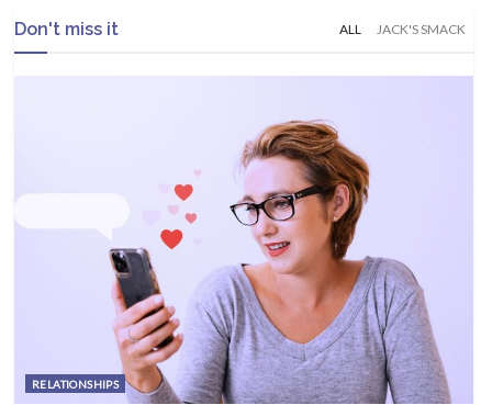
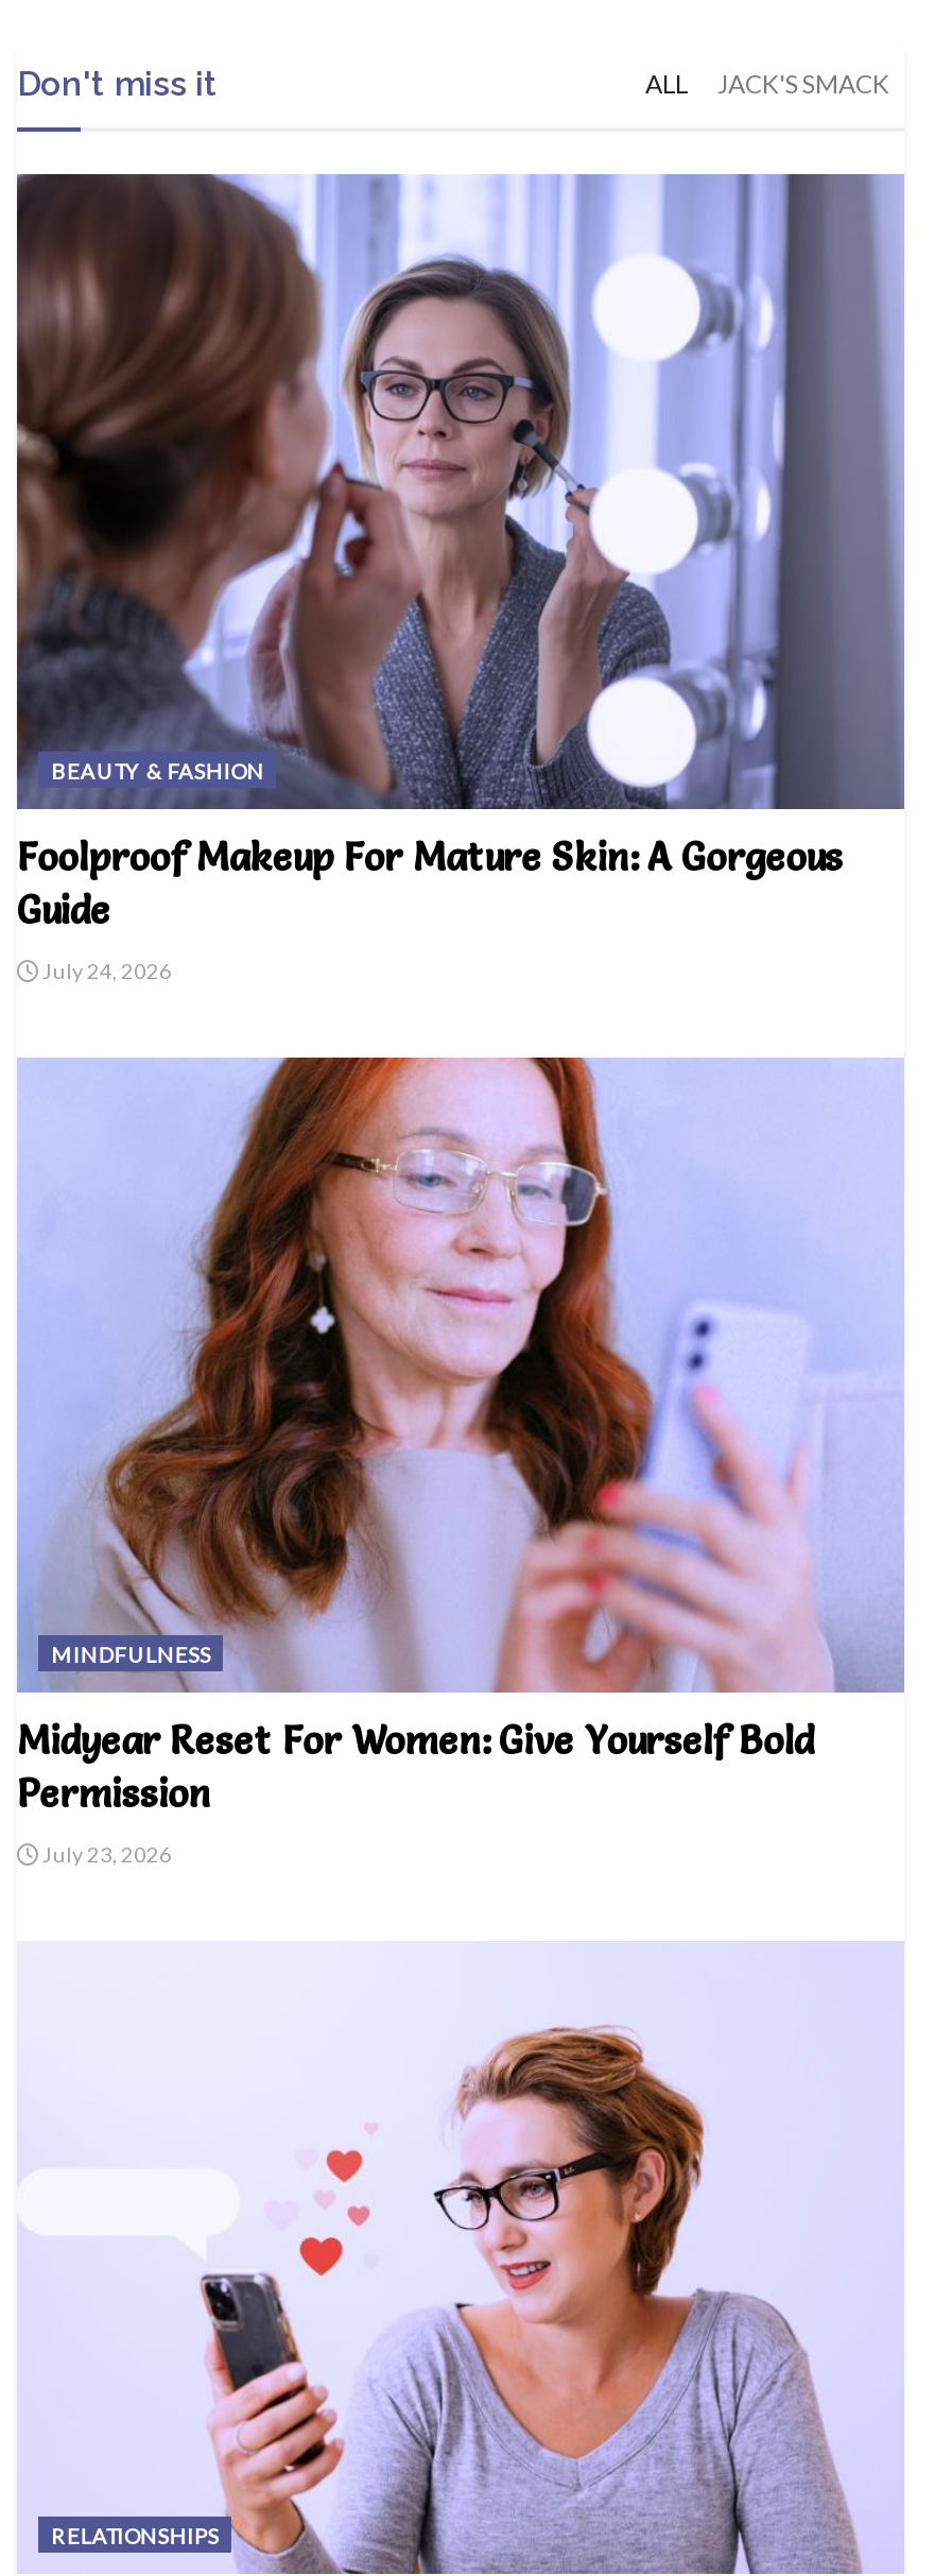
+ [image]
+ BEAUTY & FASHION
+ Foolproof Makeup For Mature Skin: A Gorgeous
+ Guide
+ July 24, 2026

+ [image]
+ MINDFULNESS
+ Midyear Reset For Women: Give Yourself Bold
+ Permission
+ July 23, 2026
